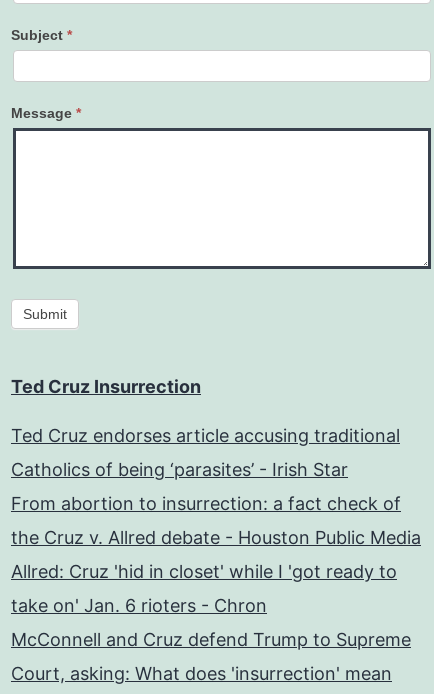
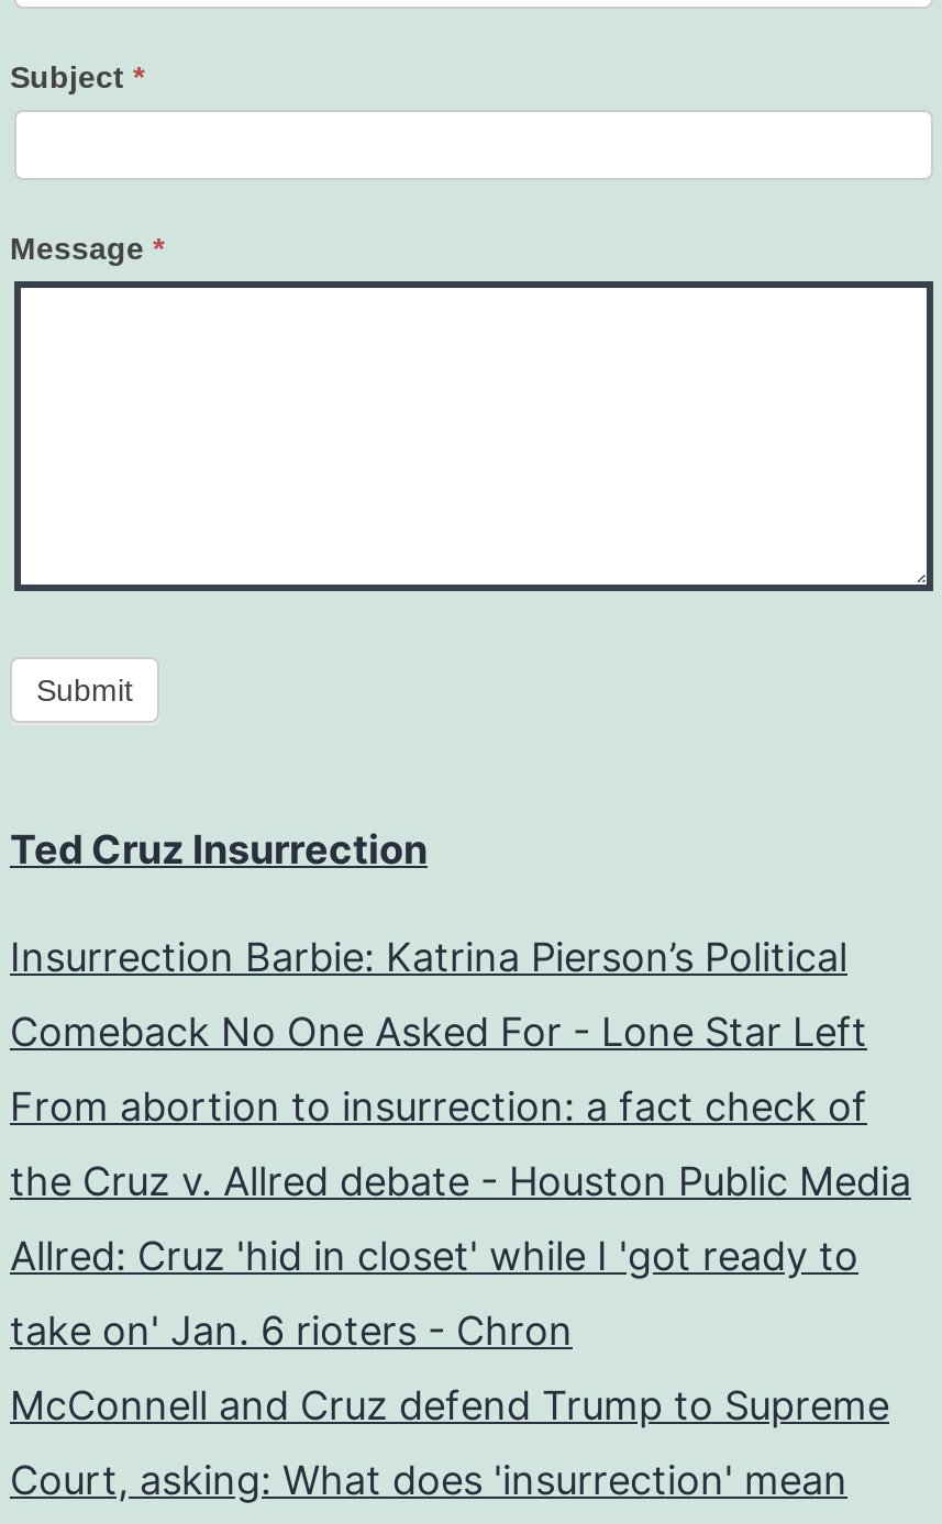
- Ted Cruz endorses article accusing traditional
+ Insurrection Barbie: Katrina Pierson’s Political

- Catholics of being ‘parasites’ - Irish Star
+ Comeback No One Asked For - Lone Star Left
